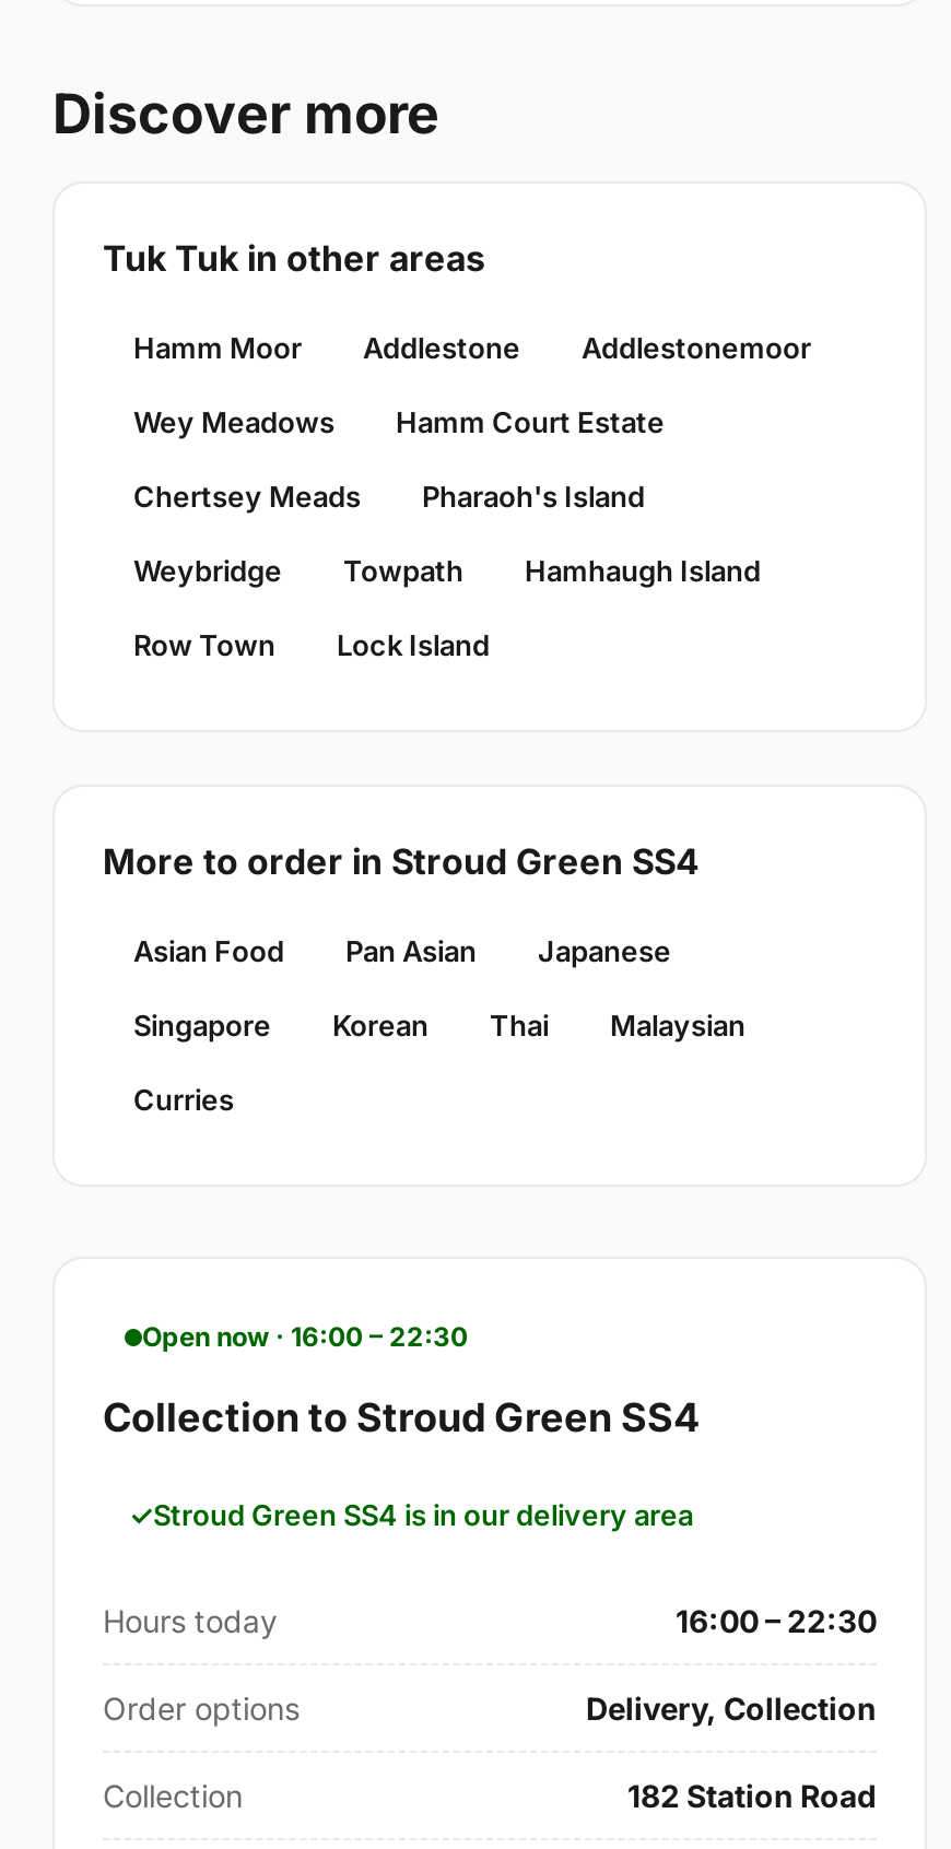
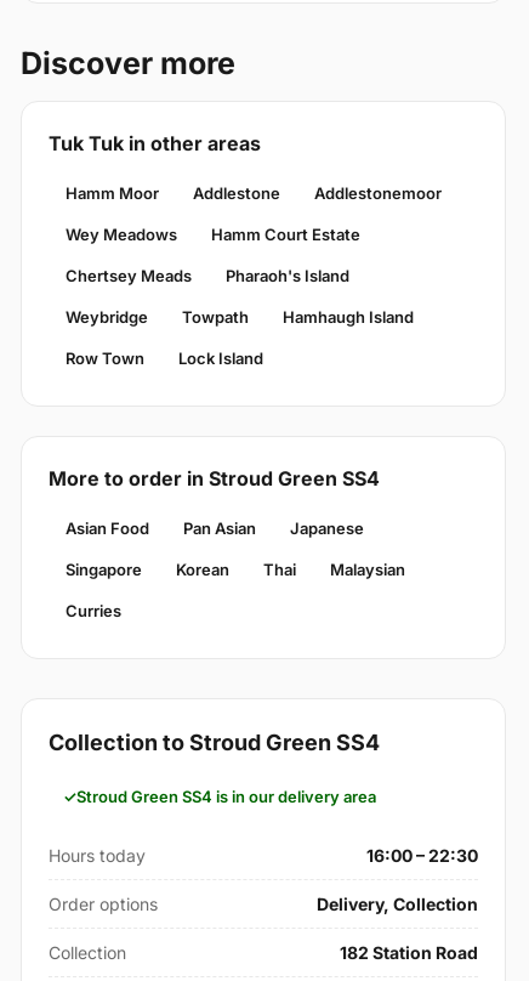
- Open now · 16:00 – 22:30
